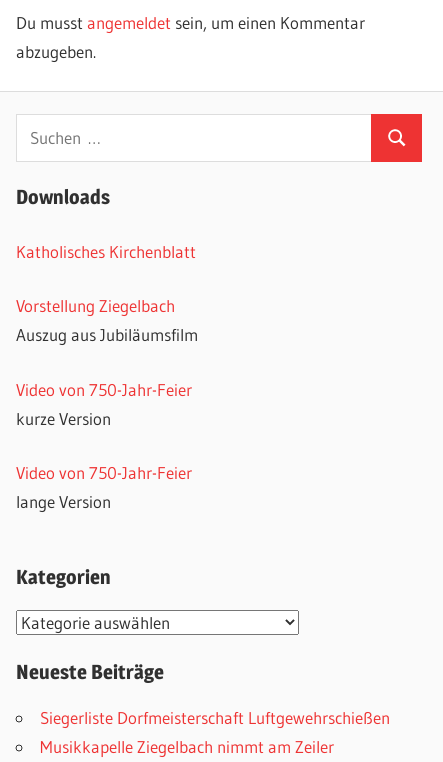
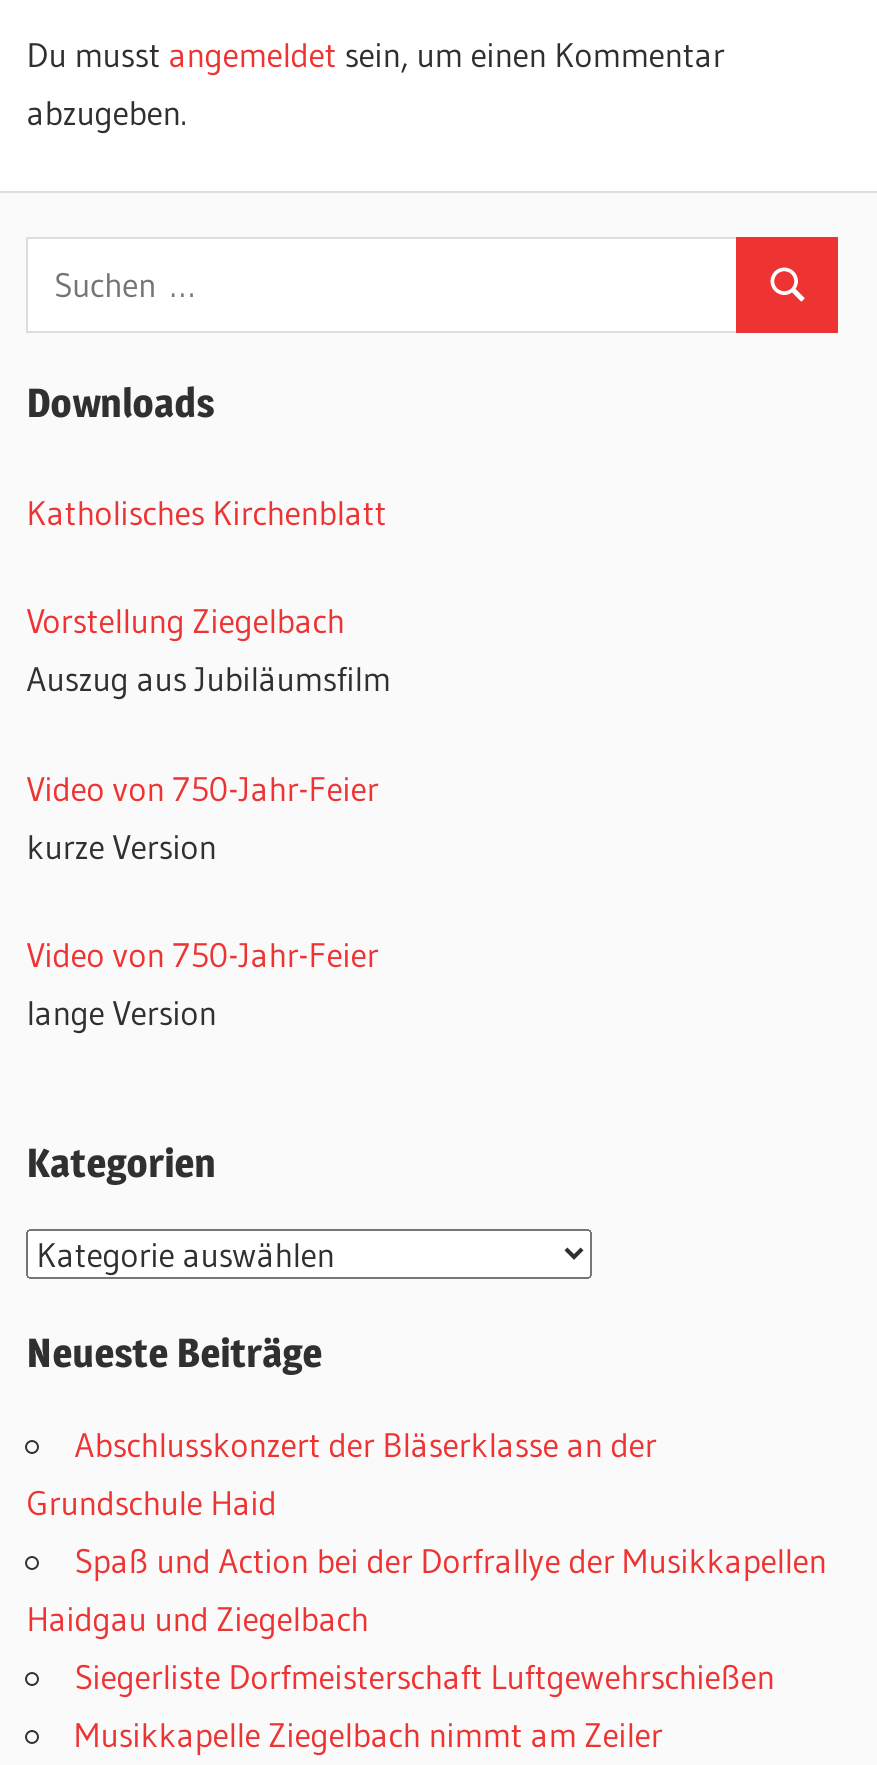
+ Abschlusskonzert der Bläserklasse an der
+ Grundschule Haid
+ Spaß und Action bei der Dorfrallye der Musikkapellen
+ Haidgau und Ziegelbach
